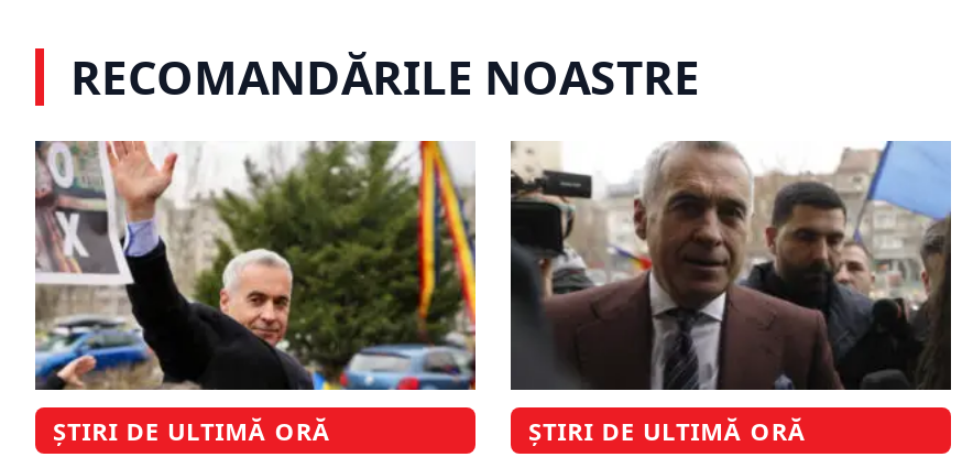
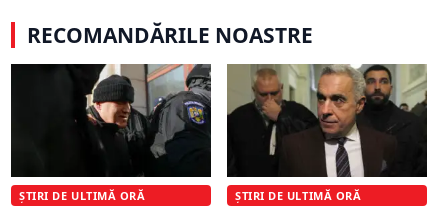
- [image]
+ [image]

- [image]
+ [image]
